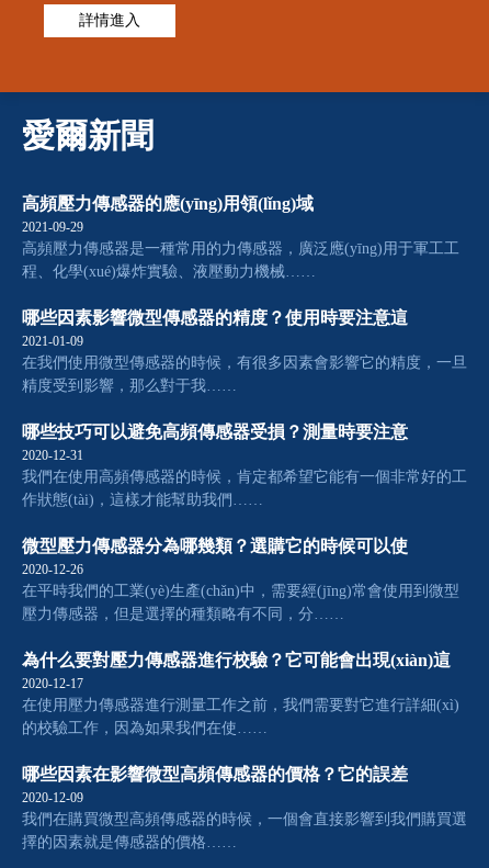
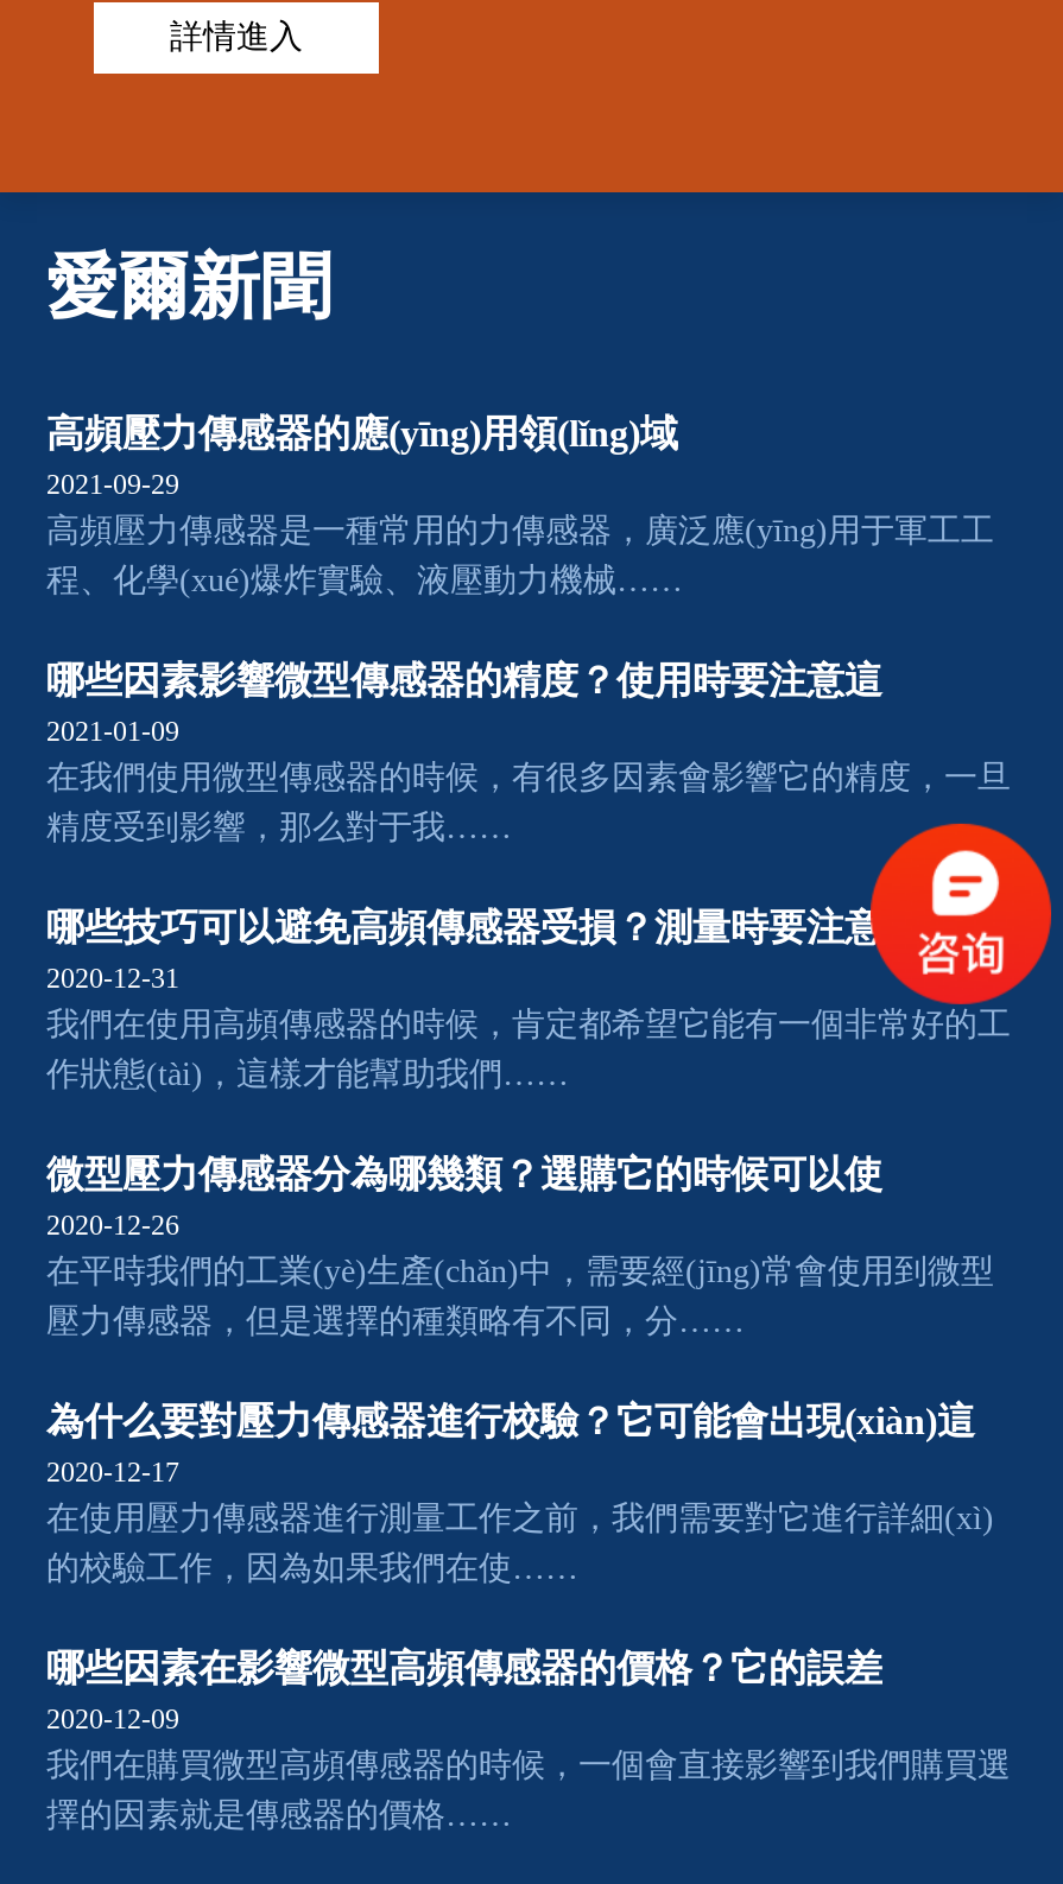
+ [image]
